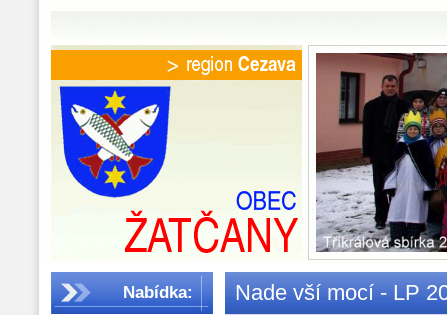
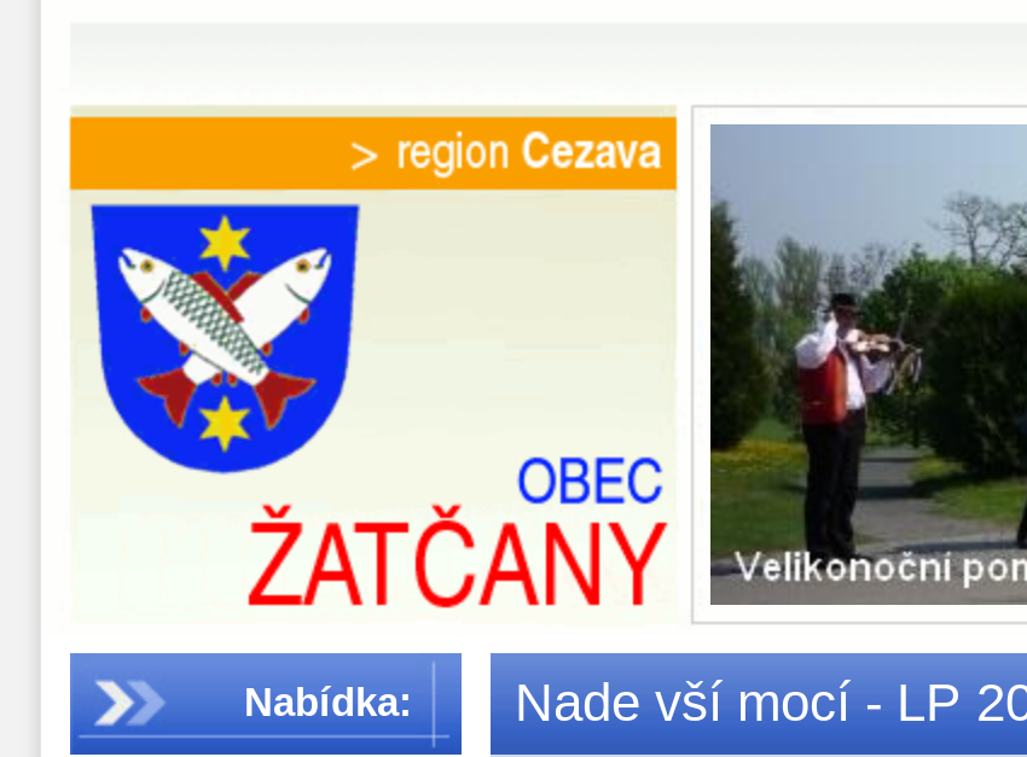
- [image]
+ [image]
